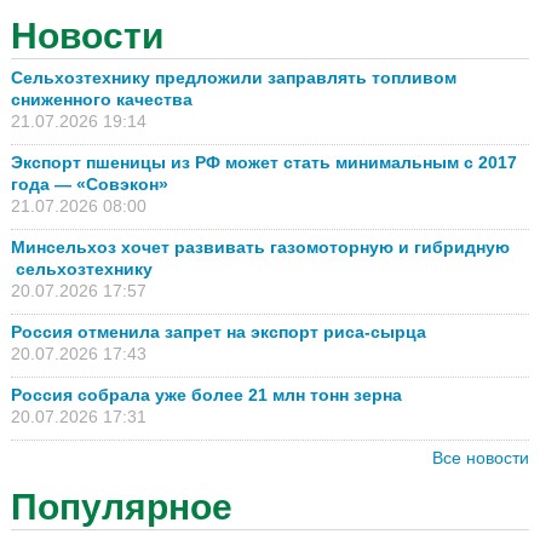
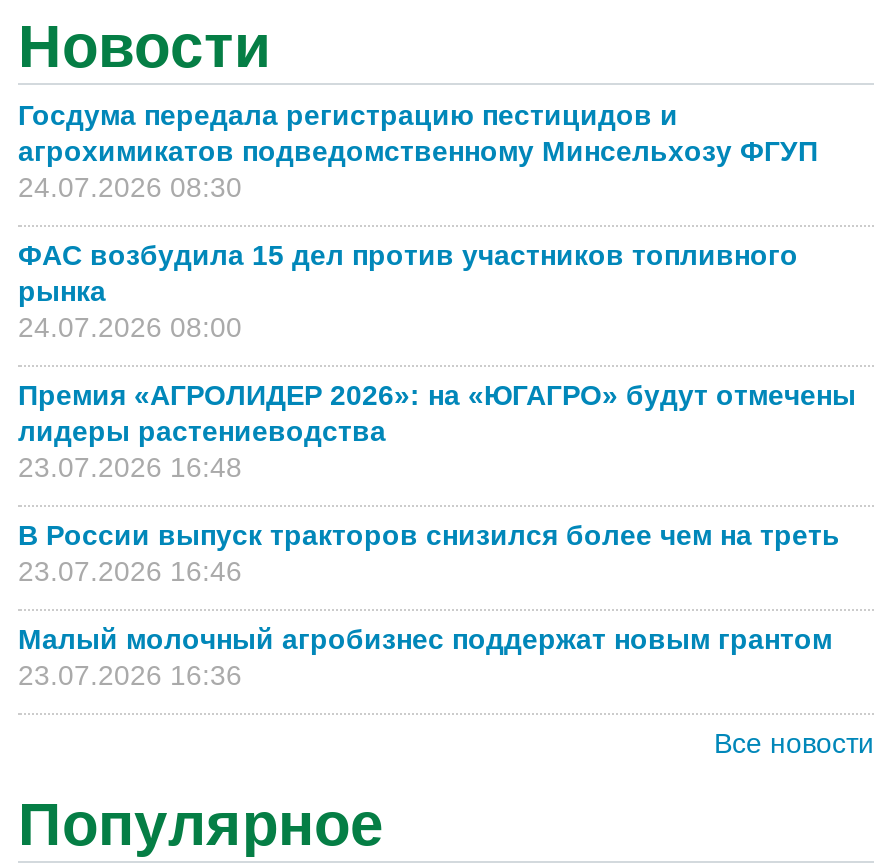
- Сельхозтехнику предложили заправлять топливом
- сниженного качества
- 21.07.2026 19:14
+ Госдума передала регистрацию пестицидов и
+ агрохимикатов подведомственному Минсельхозу ФГУП
+ 24.07.2026 08:30

- Экспорт пшеницы из РФ может стать минимальным с 2017
- года — «Совэкон»
- 21.07.2026 08:00
+ ФАС возбудила 15 дел против участников топливного
+ рынка
+ 24.07.2026 08:00

- Минсельхоз хочет развивать газомоторную и гибридную
- сельхозтехнику
- 20.07.2026 17:57
+ Премия «АГРОЛИДЕР 2026»: на «ЮГАГРО» будут отмечены
+ лидеры растениеводства
+ 23.07.2026 16:48

- Россия отменила запрет на экспорт риса-сырца
- 20.07.2026 17:43
+ В России выпуск тракторов снизился более чем на треть
+ 23.07.2026 16:46

- Россия собрала уже более 21 млн тонн зерна
- 20.07.2026 17:31
+ Малый молочный агробизнес поддержат новым грантом
+ 23.07.2026 16:36
